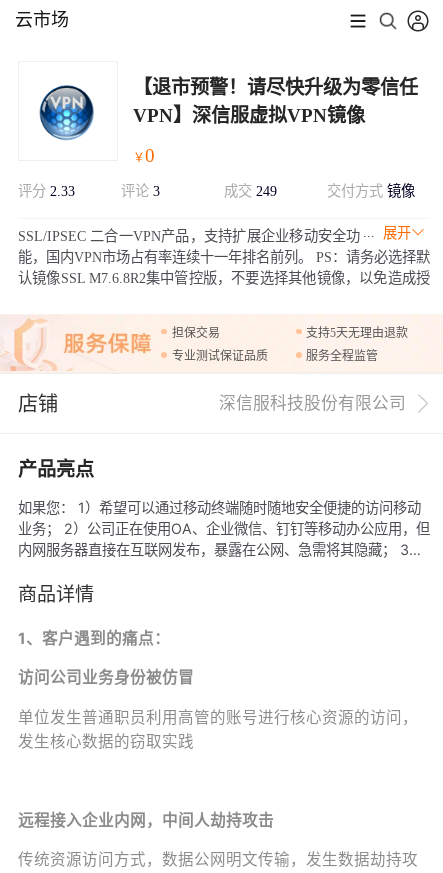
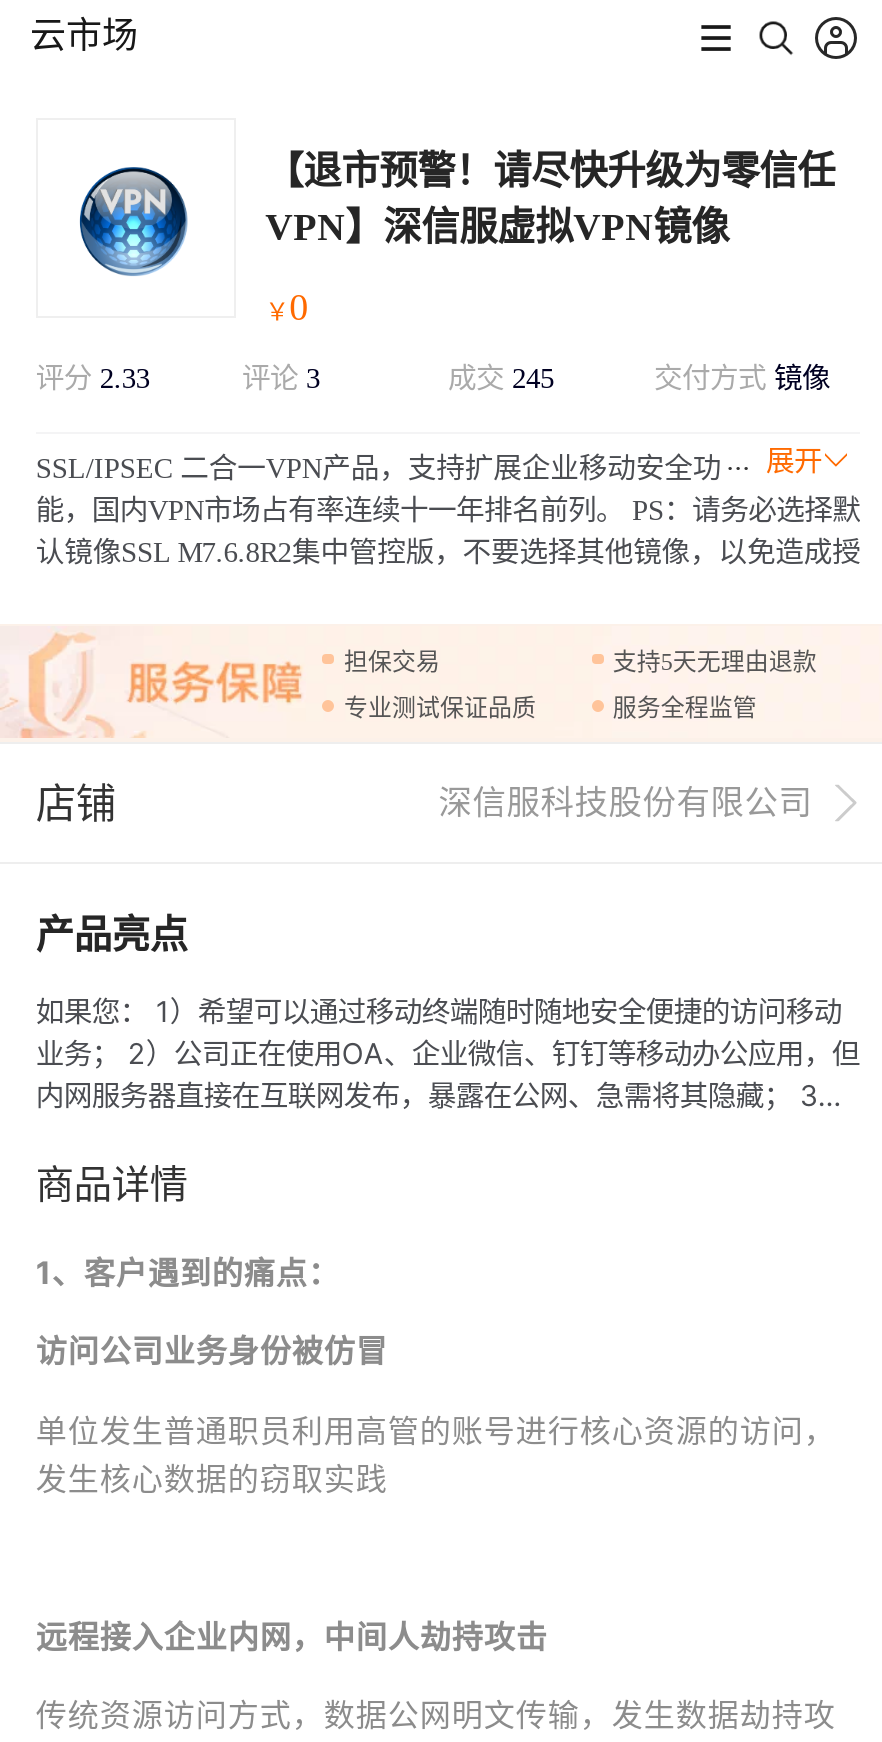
- 成交249
+ 成交245
